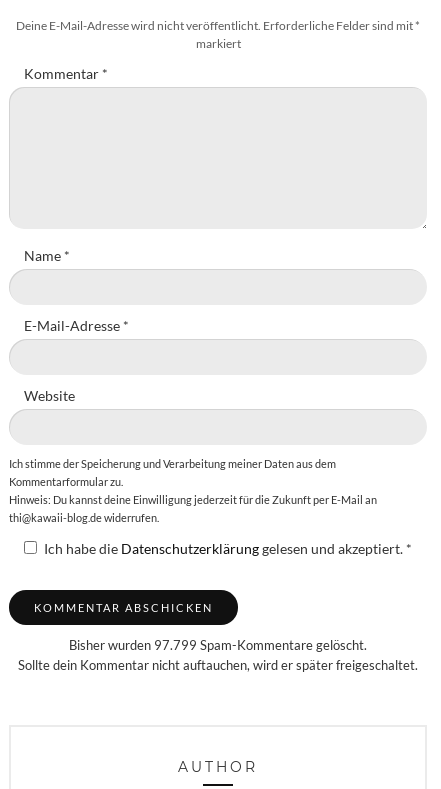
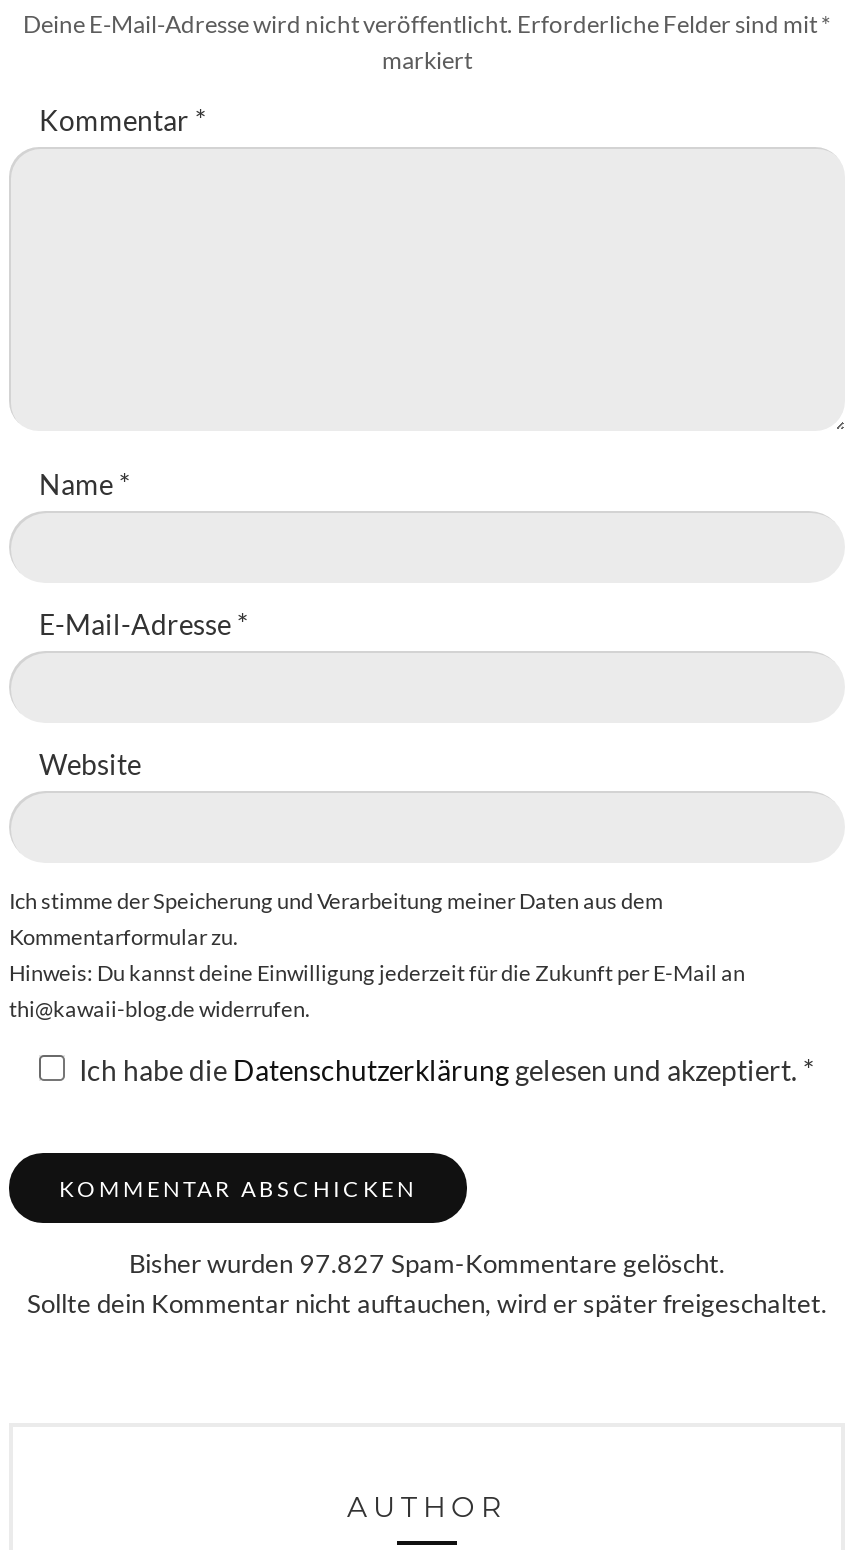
- Bisher wurden 97.799 Spam-Kommentare gelöscht.
+ Bisher wurden 97.827 Spam-Kommentare gelöscht.
